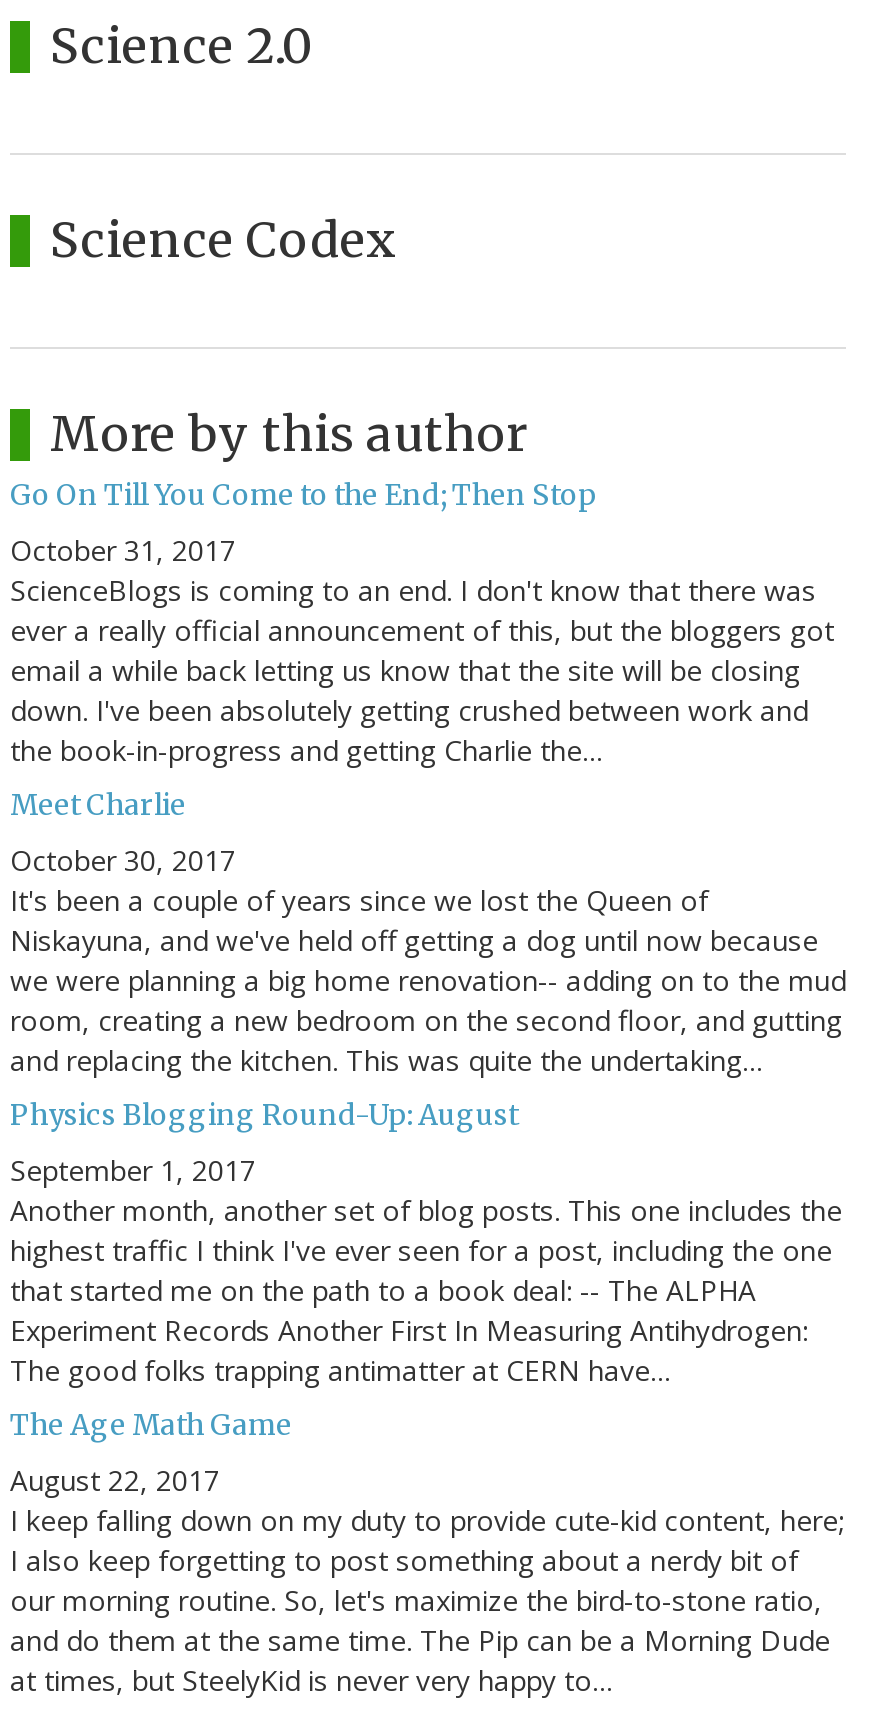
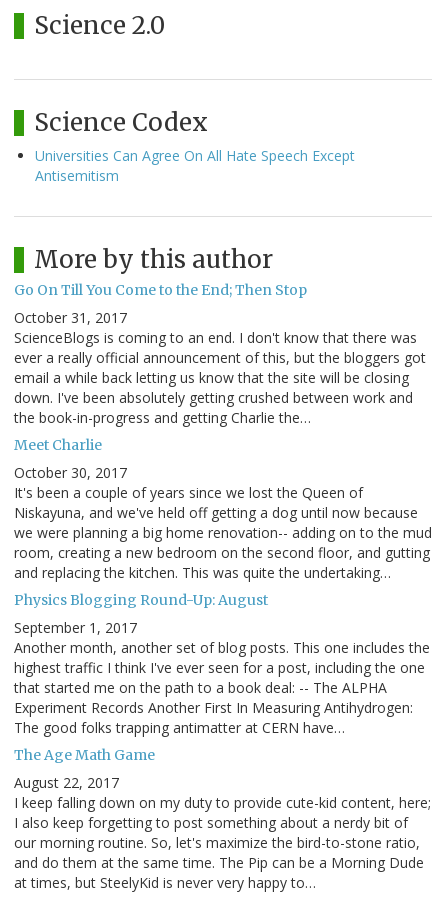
+ Universities Can Agree On All Hate Speech Except
+ Antisemitism
